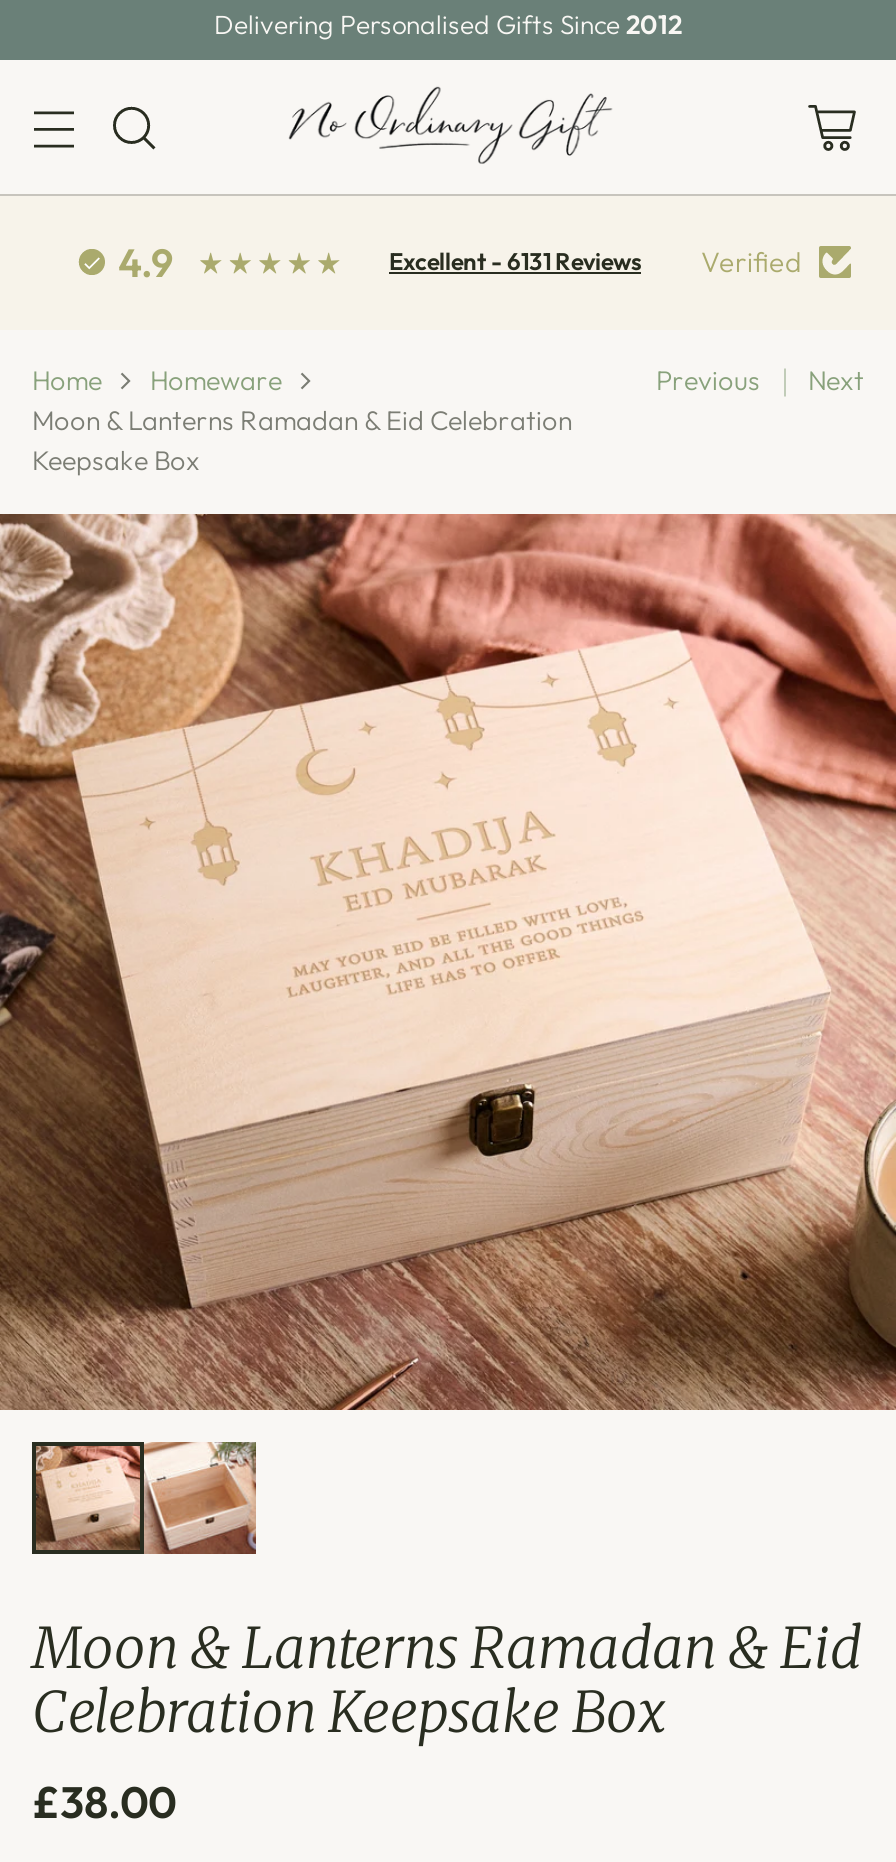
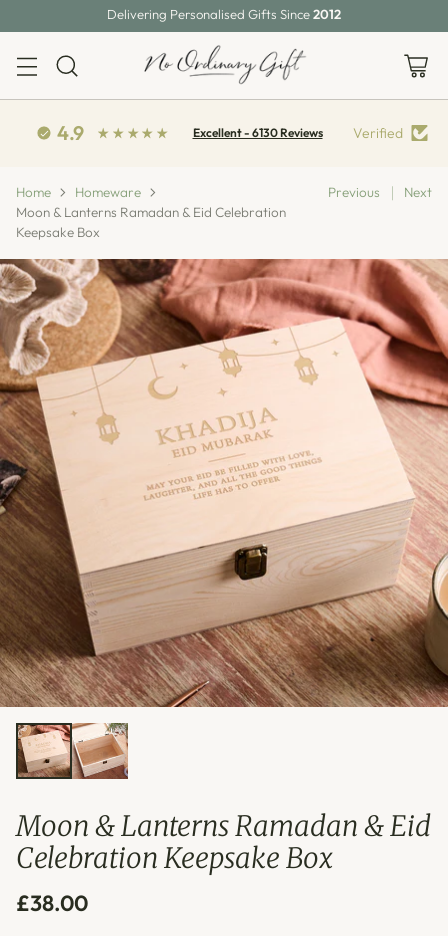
- Excellent - 6131 Reviews
+ Excellent - 6130 Reviews
